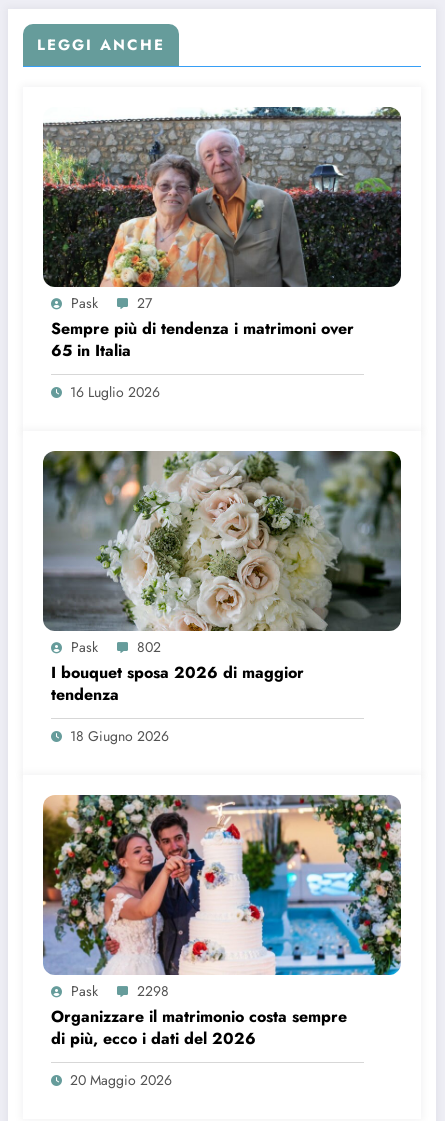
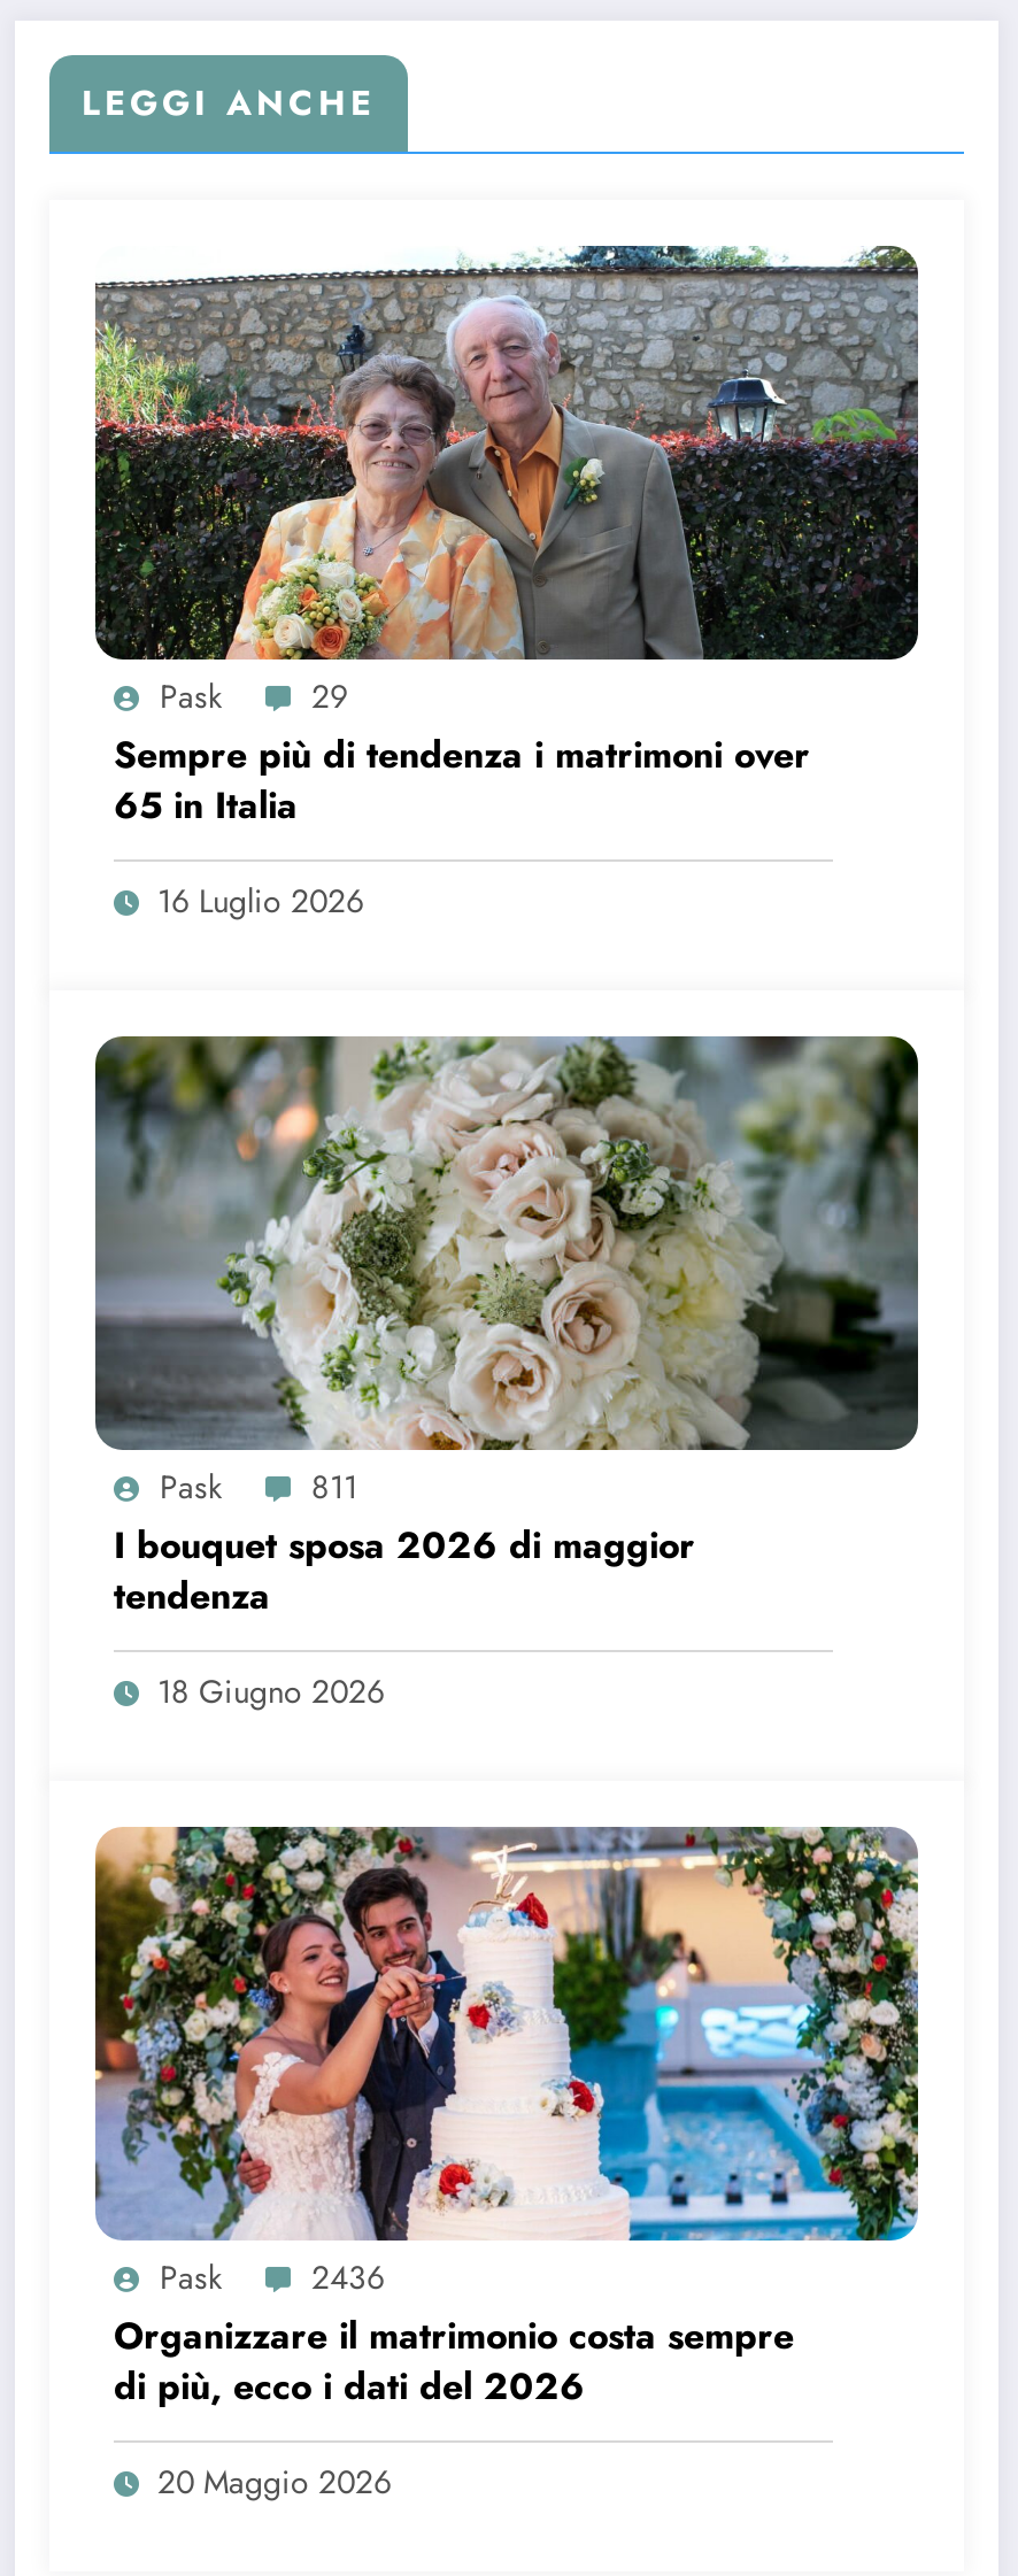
- Pask 27
+ Pask 29

- Pask 802
+ Pask 811

- Pask 2298
+ Pask 2436
